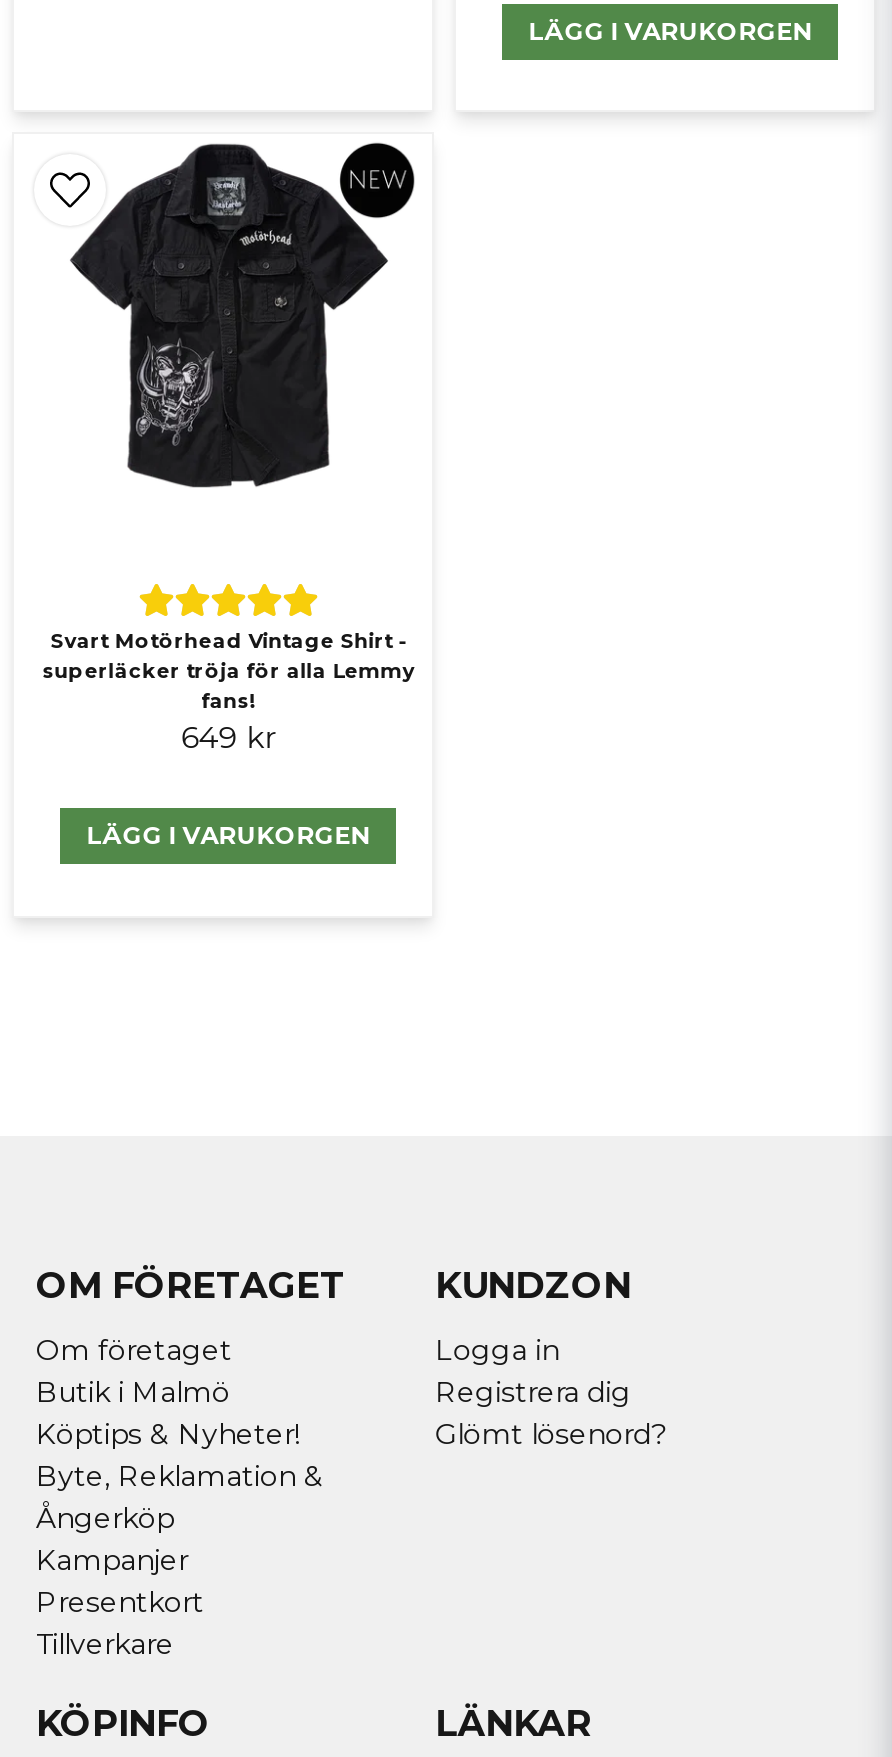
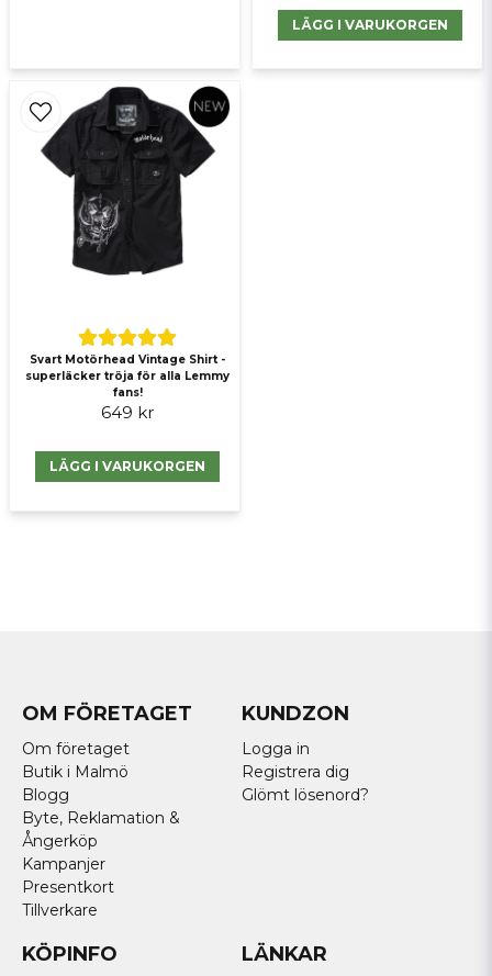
- Köptips & Nyheter!
+ Blogg
